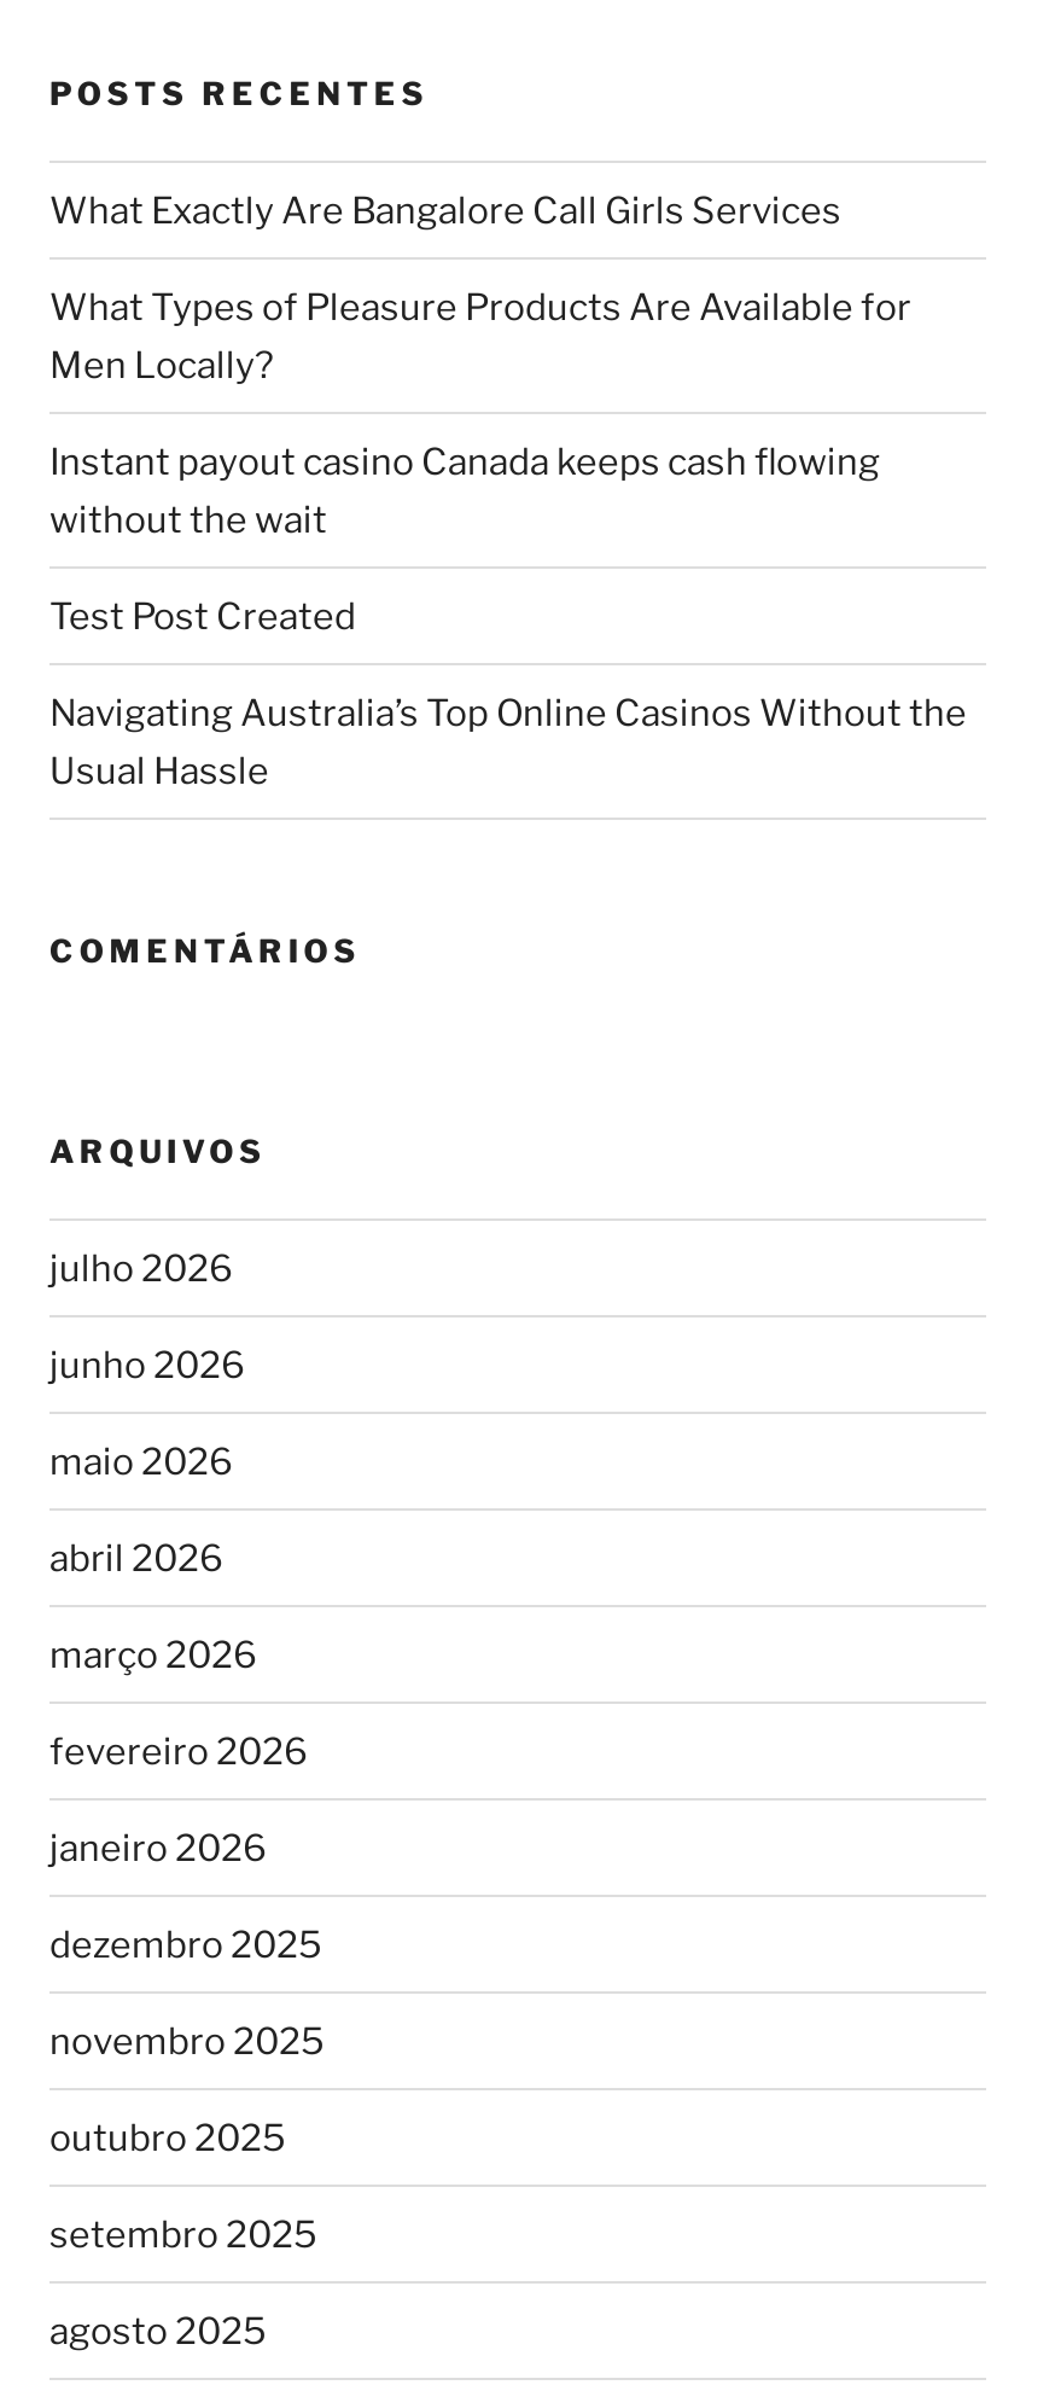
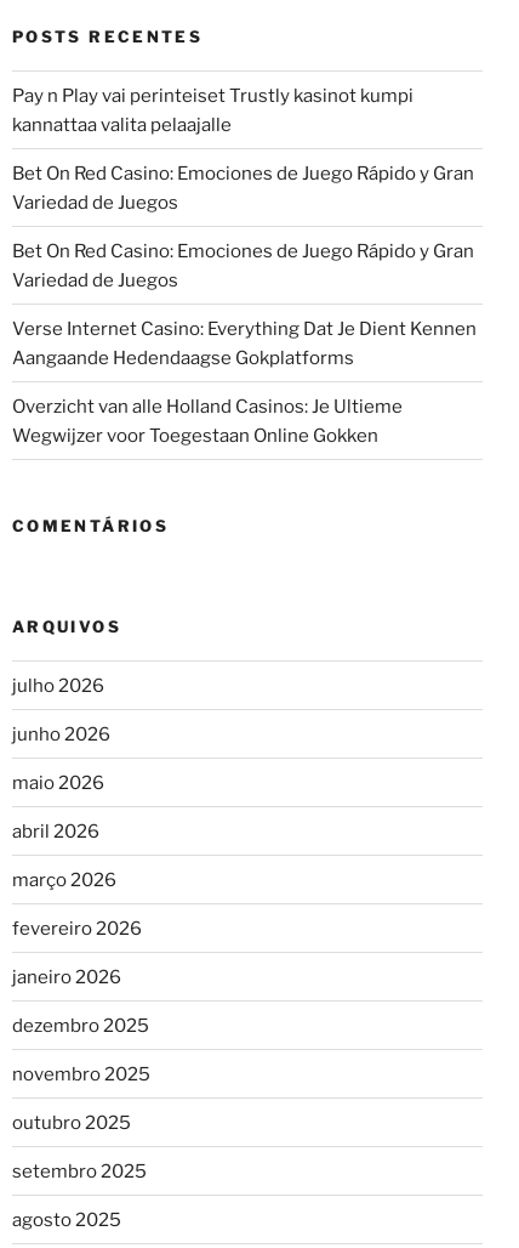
- What Exactly Are Bangalore Call Girls Services
+ Pay n Play vai perinteiset Trustly kasinot kumpi
+ kannattaa valita pelaajalle

- What Types of Pleasure Products Are Available for
- Men Locally?
+ Bet On Red Casino: Emociones de Juego Rápido y Gran
+ Variedad de Juegos

- Instant payout casino Canada keeps cash flowing
- without the wait
+ Bet On Red Casino: Emociones de Juego Rápido y Gran
+ Variedad de Juegos

- Test Post Created
+ Verse Internet Casino: Everything Dat Je Dient Kennen
+ Aangaande Hedendaagse Gokplatforms

- Navigating Australia’s Top Online Casinos Without the
- Usual Hassle
+ Overzicht van alle Holland Casinos: Je Ultieme
+ Wegwijzer voor Toegestaan Online Gokken
